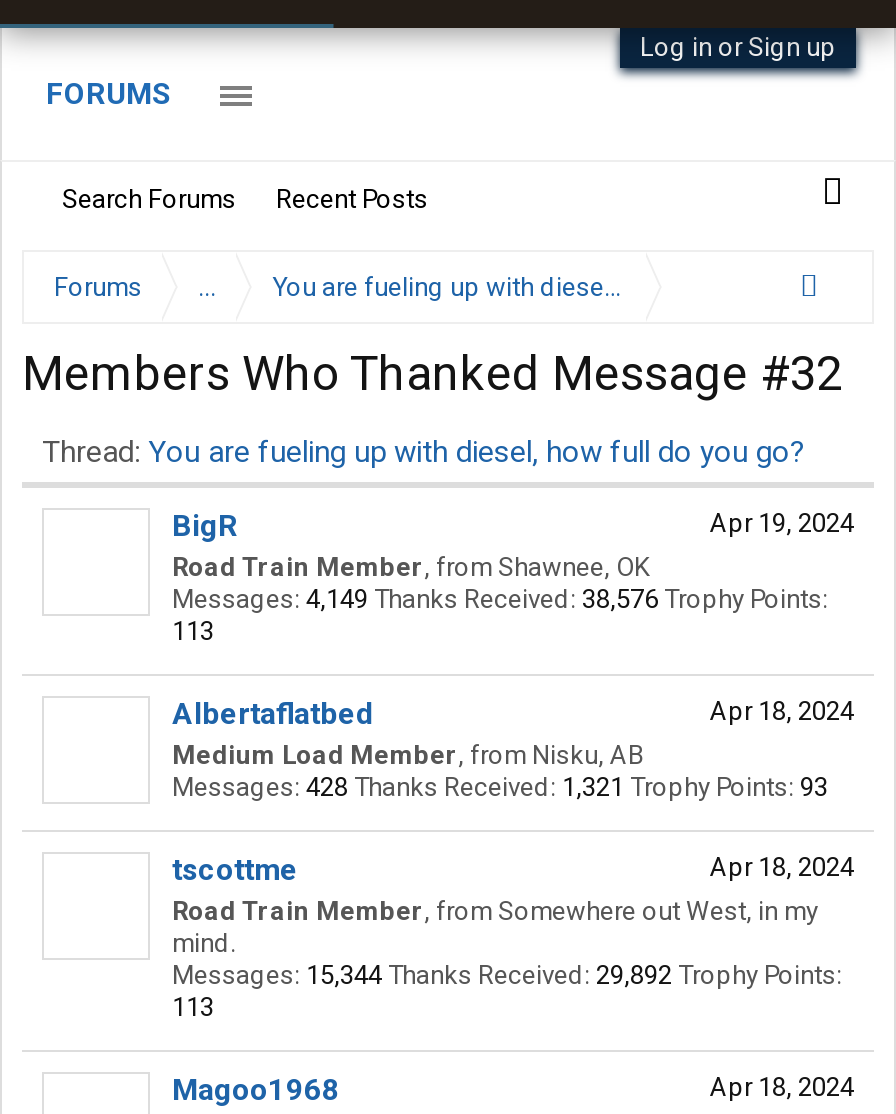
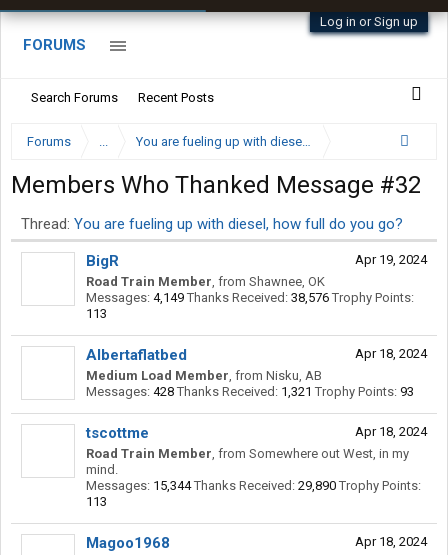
- Messages: 15,344 Thanks Received: 29,892 Trophy Points:
+ Messages: 15,344 Thanks Received: 29,890 Trophy Points:
